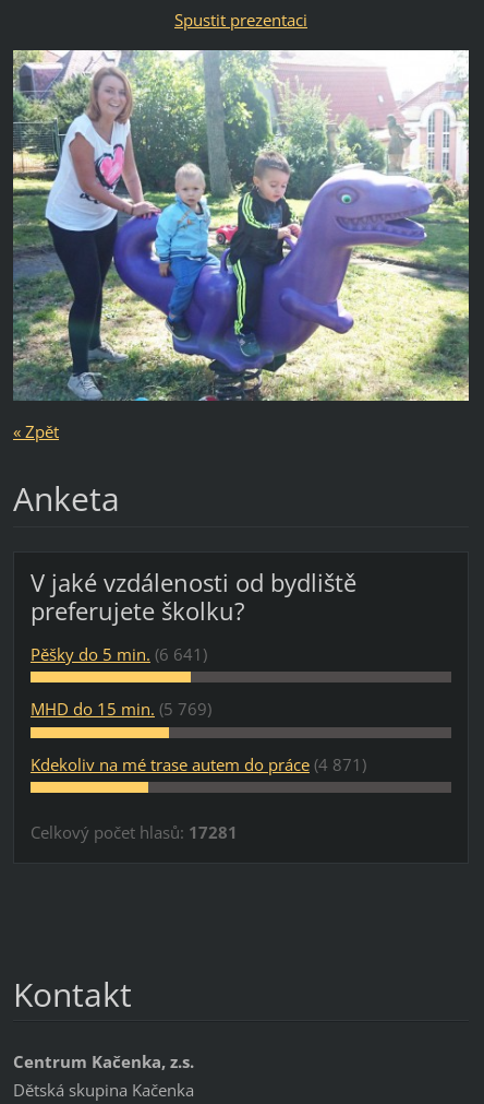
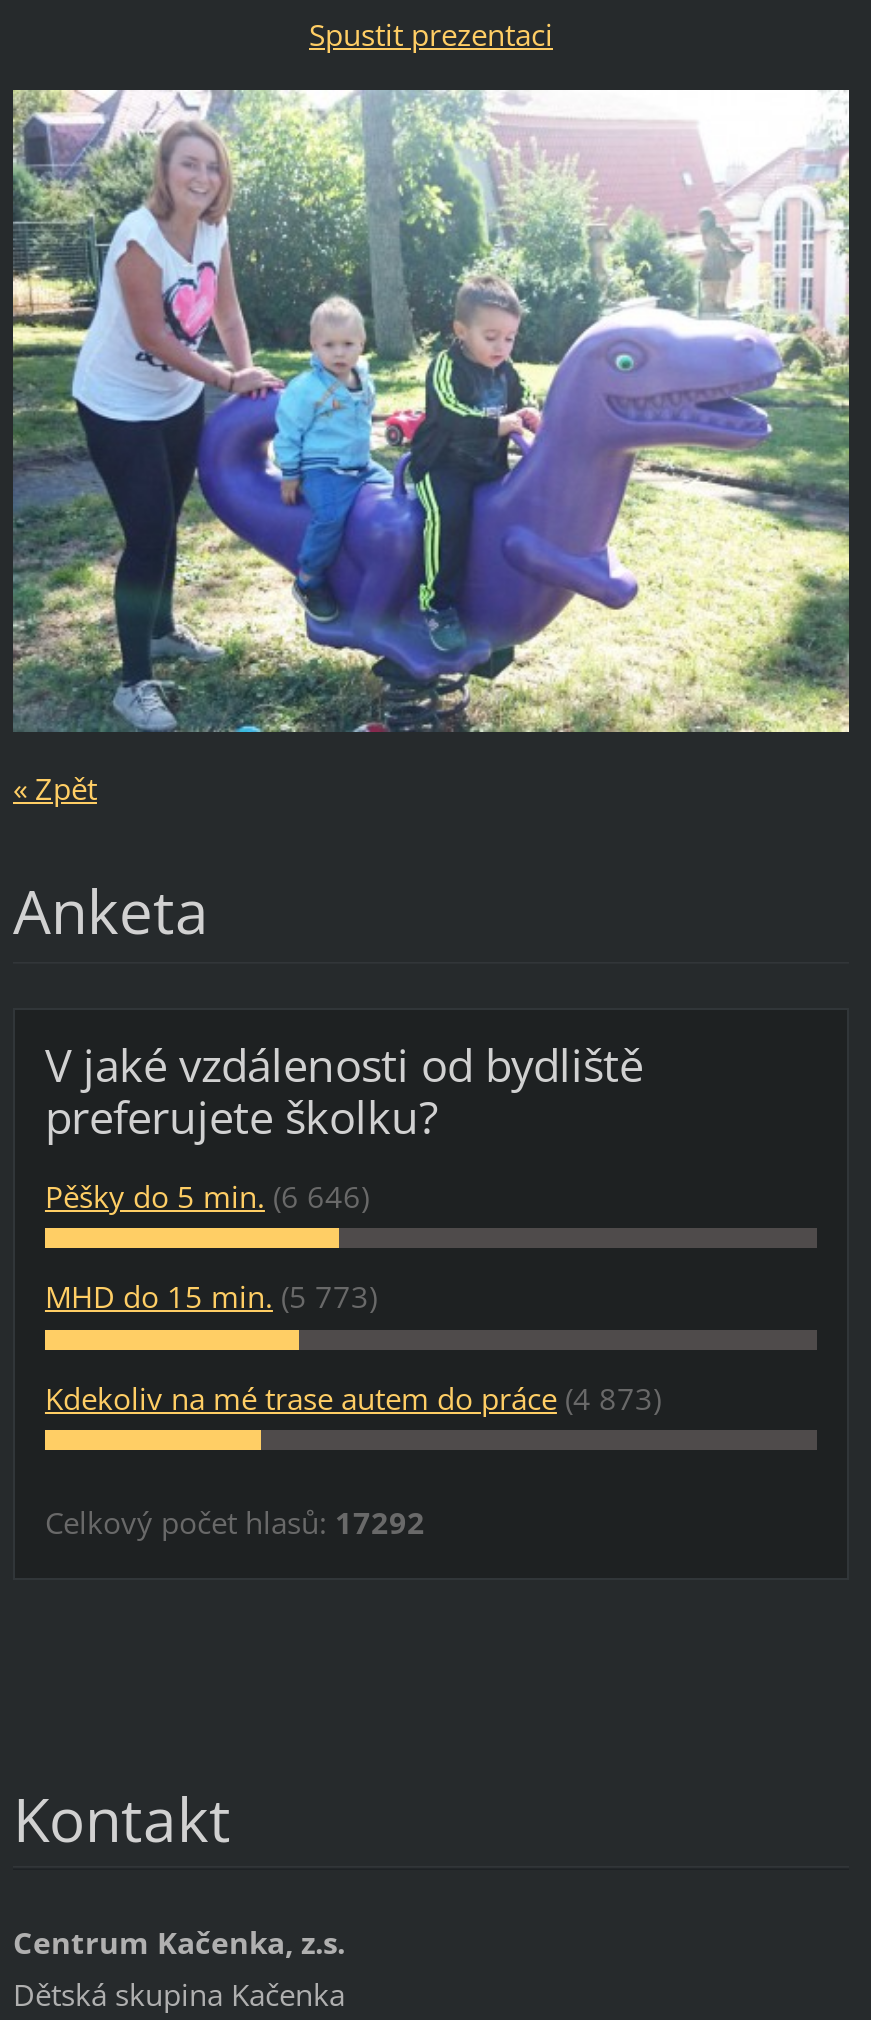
- Pěšky do 5 min. (6 641)
+ Pěšky do 5 min. (6 646)

- MHD do 15 min. (5 769)
+ MHD do 15 min. (5 773)

- Kdekoliv na mé trase autem do práce (4 871)
+ Kdekoliv na mé trase autem do práce (4 873)

- Celkový počet hlasů: 17281
+ Celkový počet hlasů: 17292
